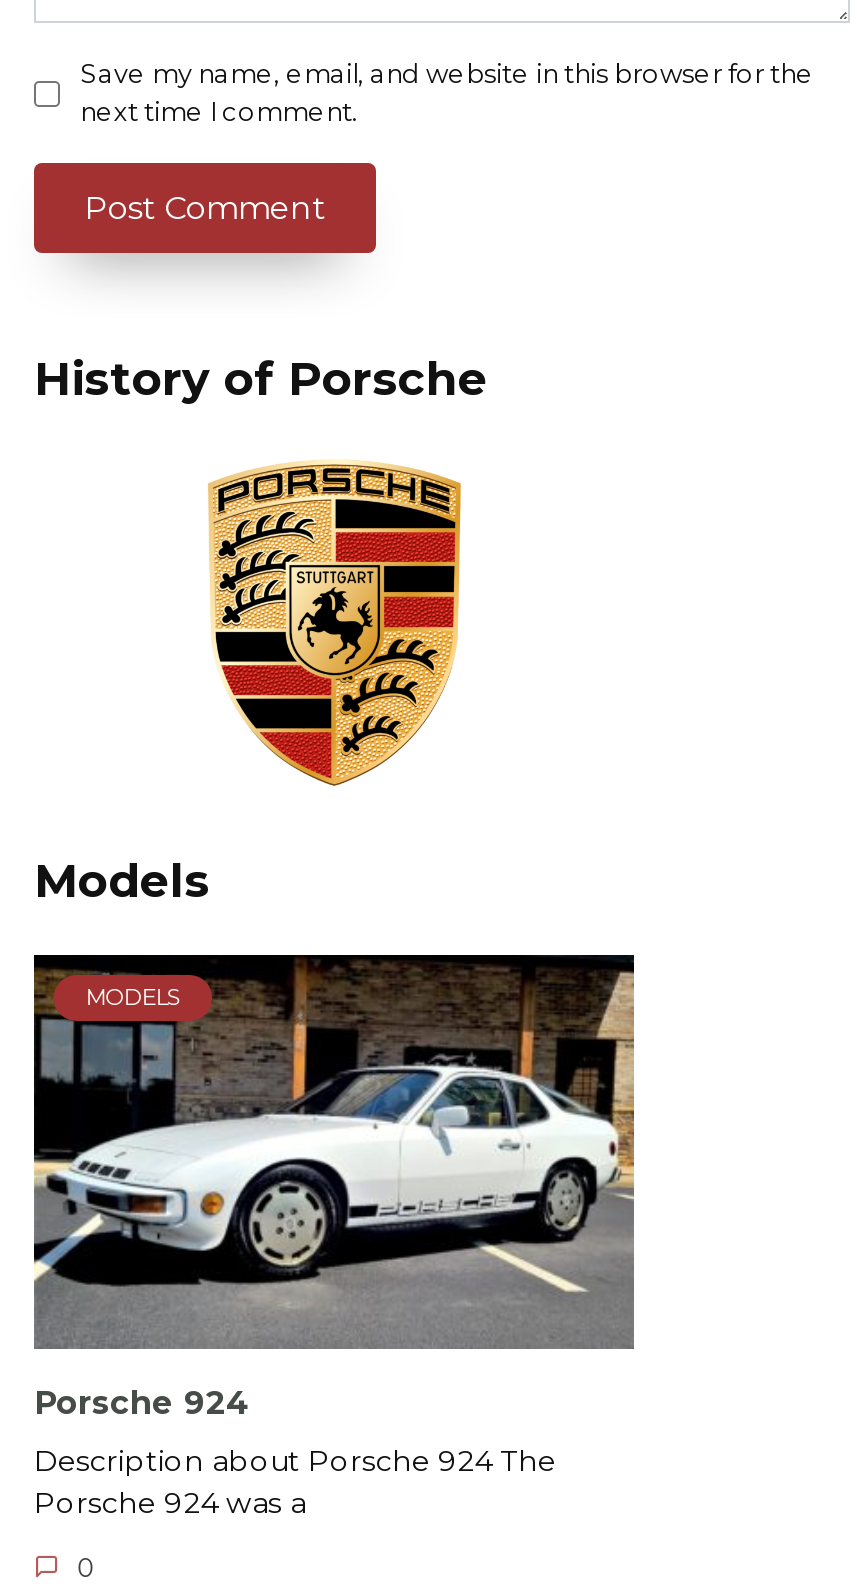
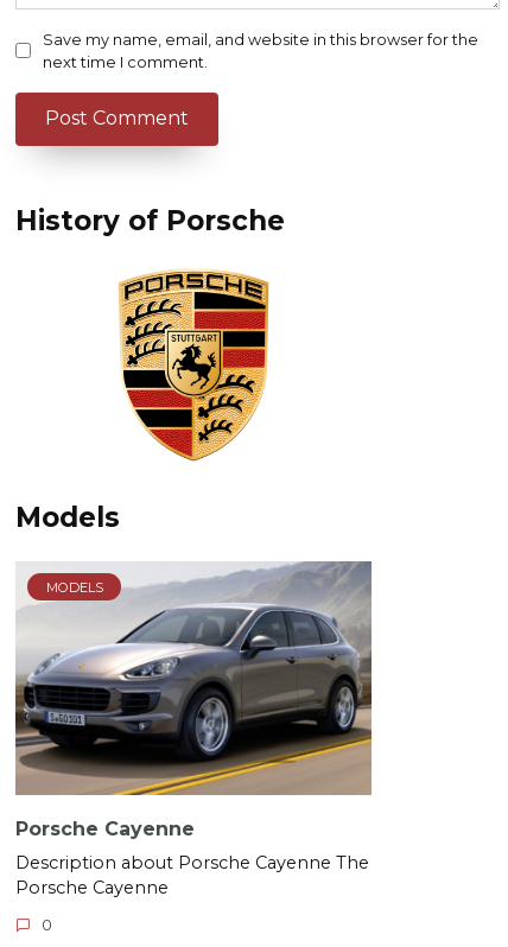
- [image]
- Porsche 924
+ [image]
+ Porsche Cayenne

- Description about Porsche 924 The
- Porsche 924 was a
+ Description about Porsche Cayenne The
+ Porsche Cayenne
